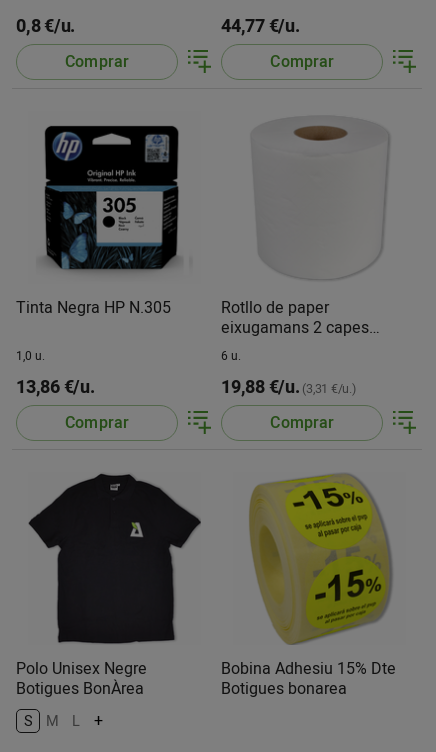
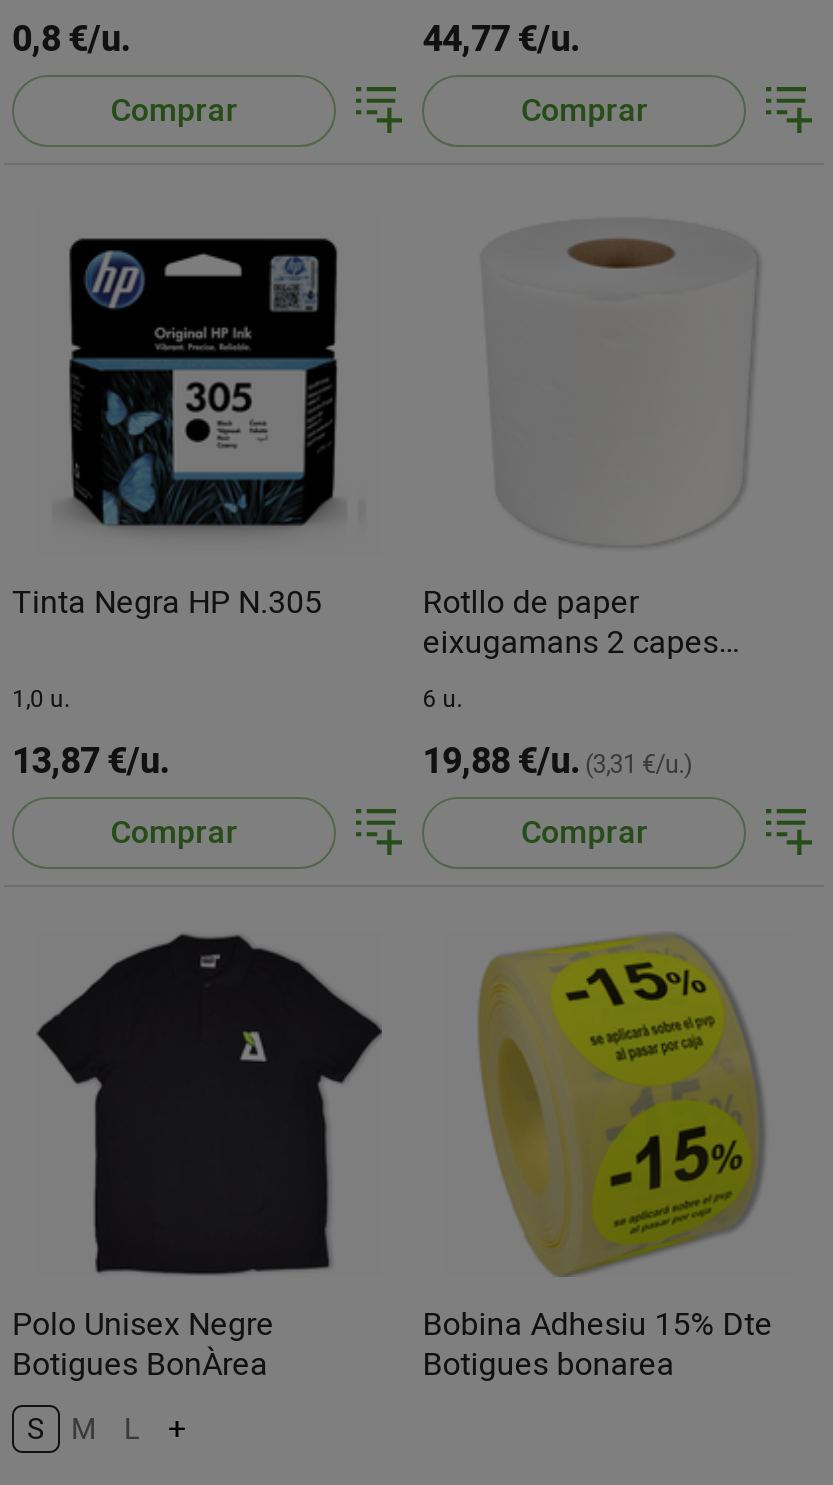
- 13,86 €/u.
+ 13,87 €/u.
